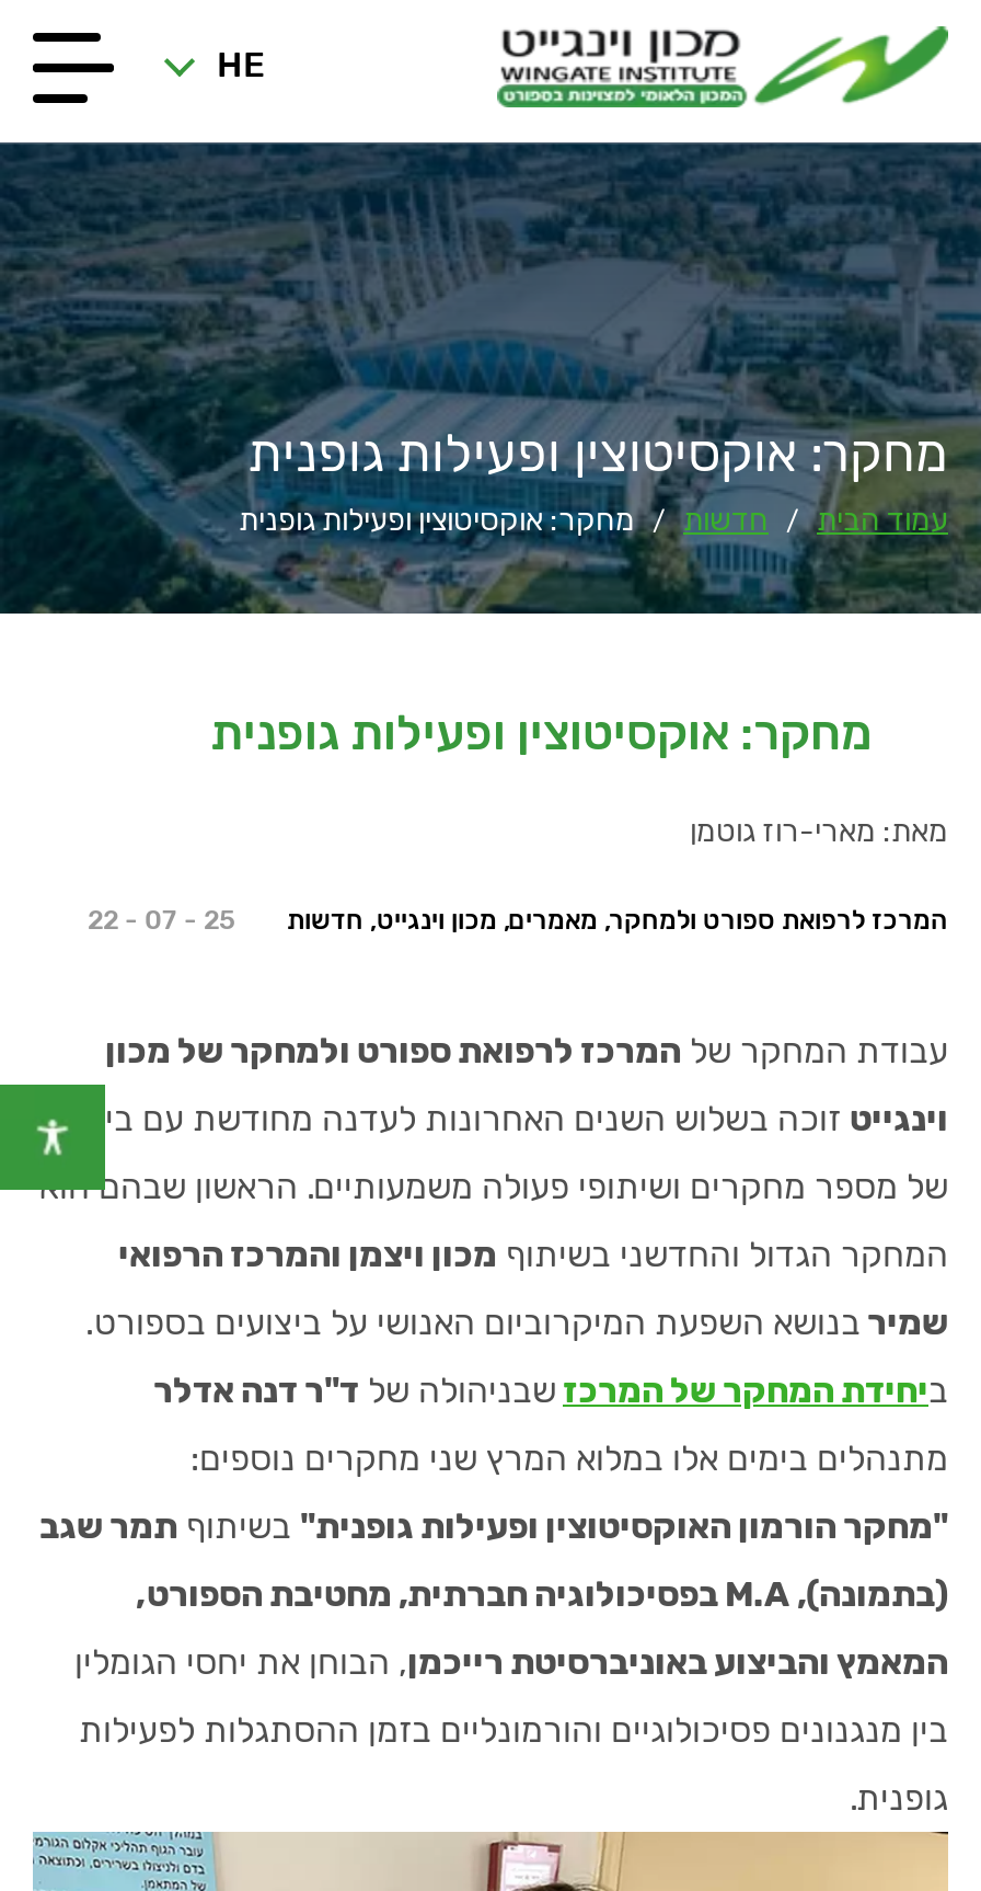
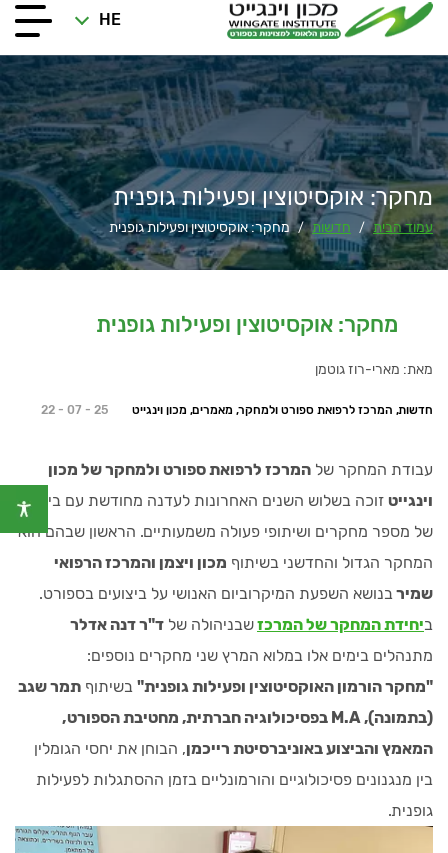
- המרכז לרפואת ספורט ולמחקר, מאמרים, מכון וינגייט, חדשות
+ חדשות, המרכז לרפואת ספורט ולמחקר, מאמרים, מכון וינגייט
